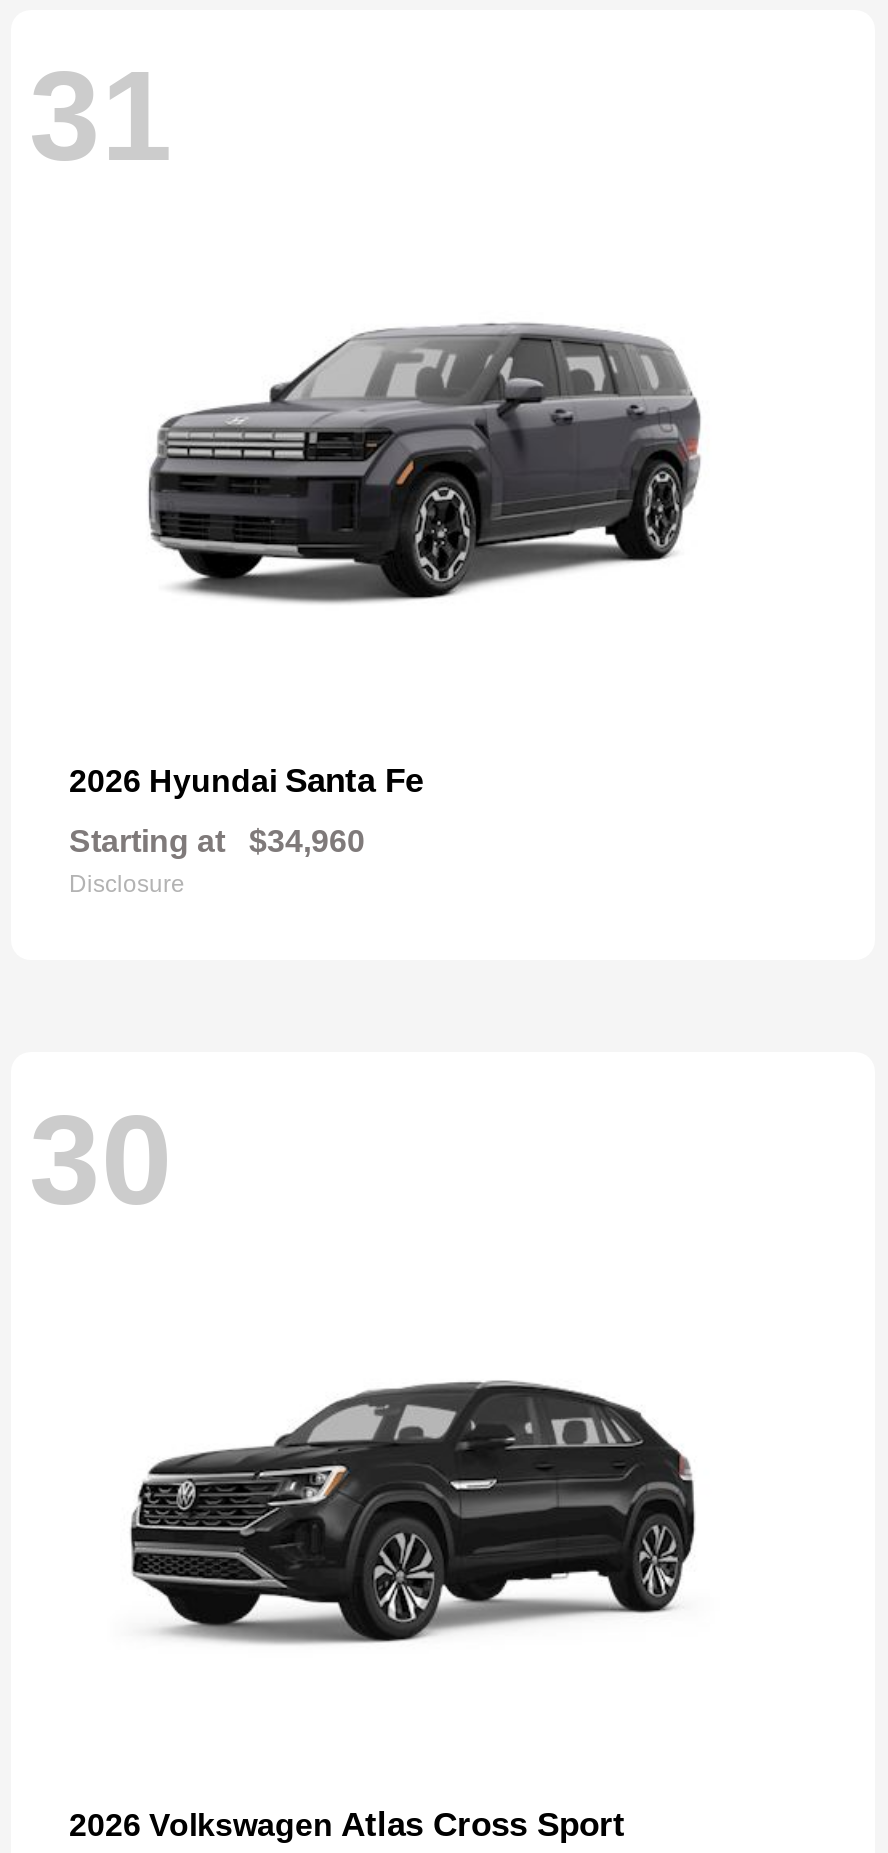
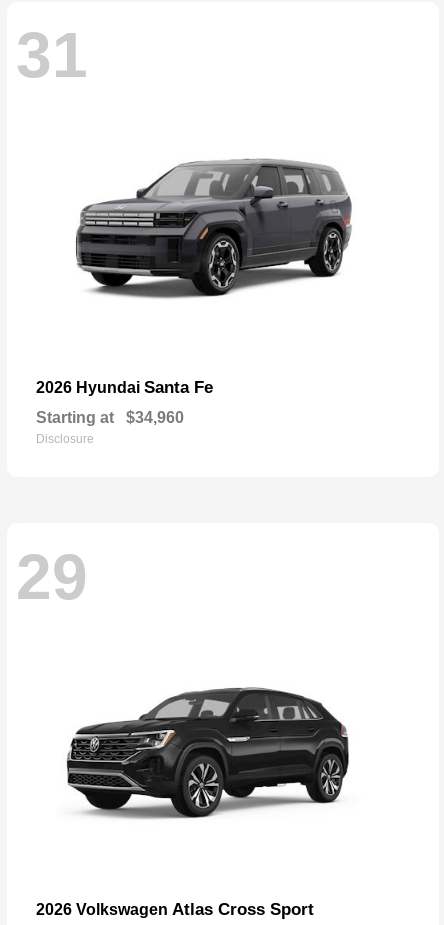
- 30
+ 29
